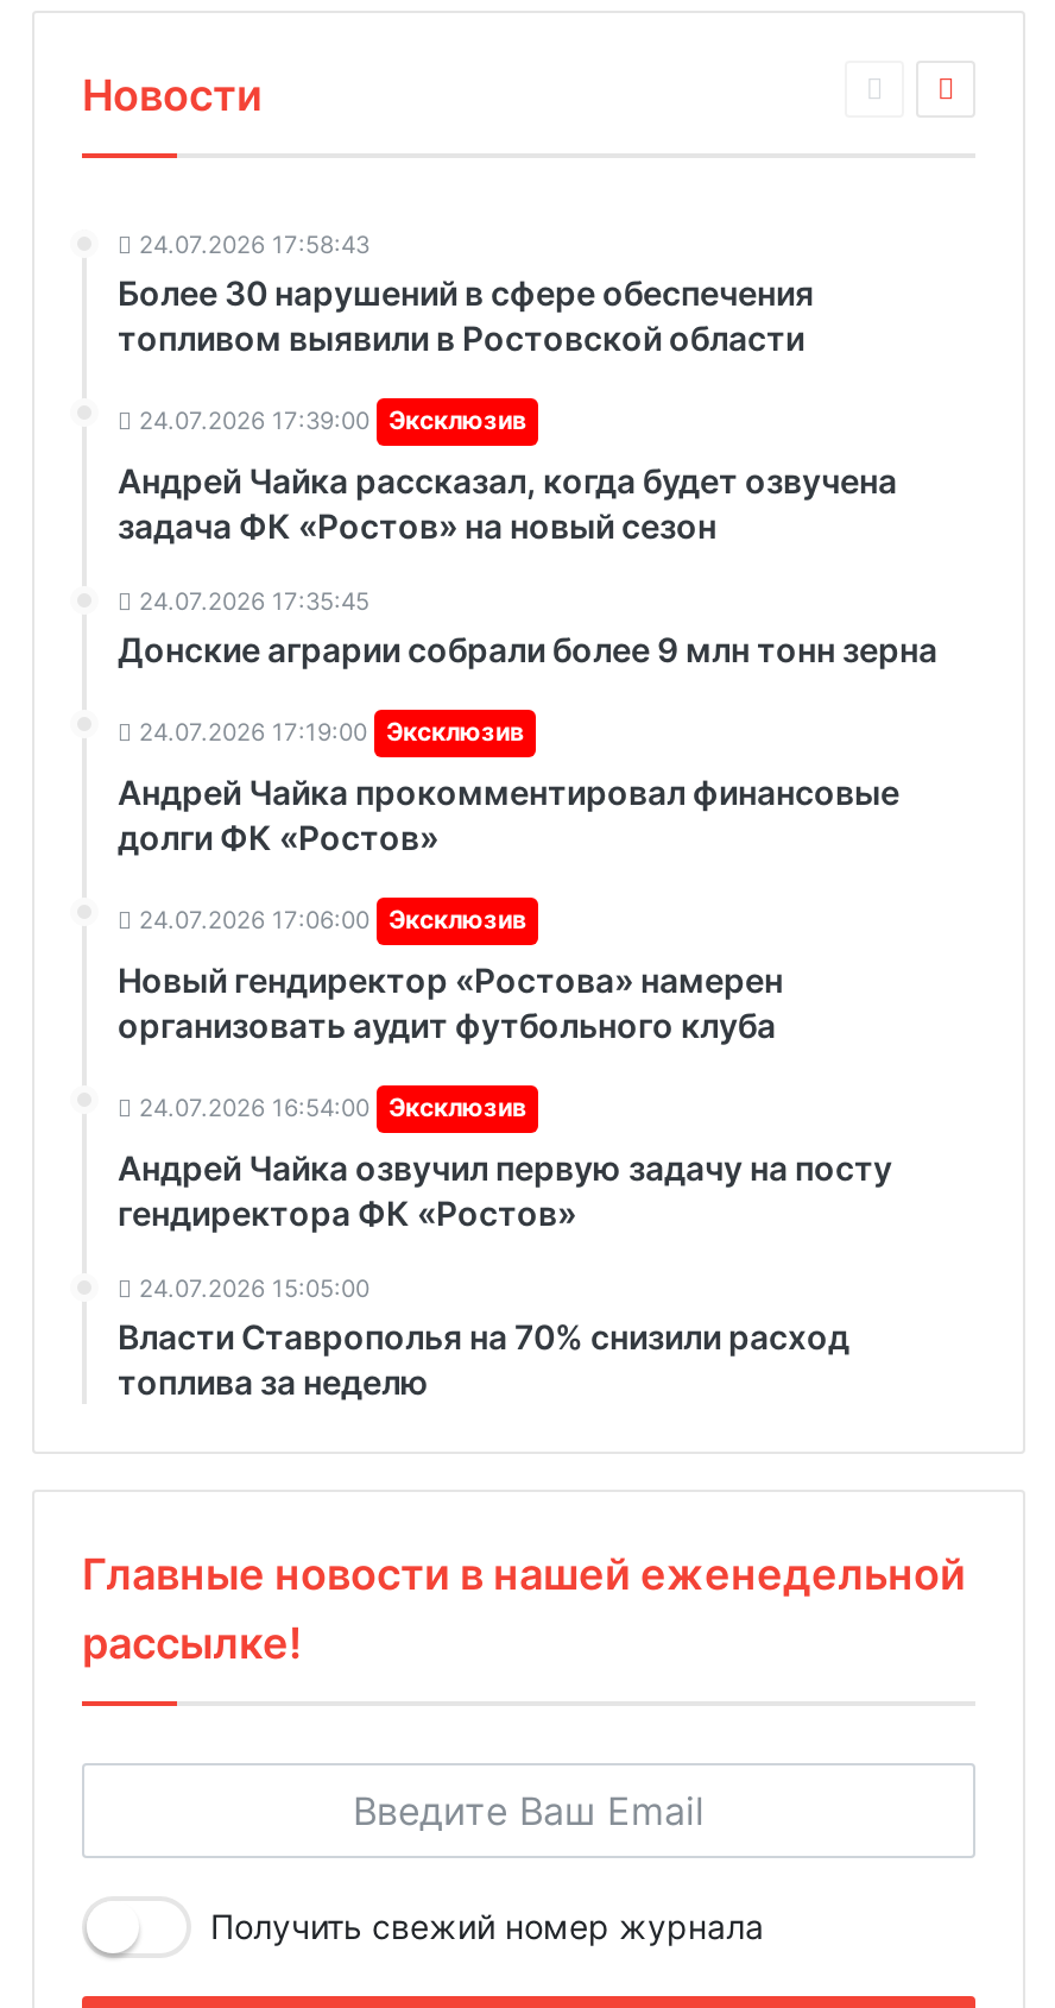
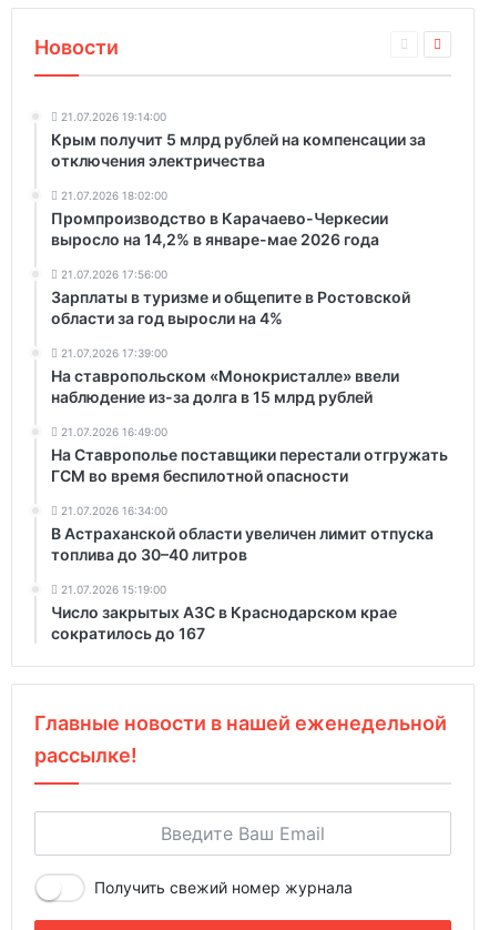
- 24.07.2026 17:58:43
- Более 30 нарушений в сфере обеспечения
- топливом выявили в Ростовской области
- 24.07.2026 17:39:00
- Эксклюзив
- Андрей Чайка рассказал, когда будет озвучена
- задача ФК «Ростов» на новый сезон
- 24.07.2026 17:35:45
- Донские аграрии собрали более 9 млн тонн зерна
- 24.07.2026 17:19:00
- Эксклюзив
- Андрей Чайка прокомментировал финансовые
- долги ФК «Ростов»
- 24.07.2026 17:06:00
- Эксклюзив
- Новый гендиректор «Ростова» намерен
- организовать аудит футбольного клуба
- 24.07.2026 16:54:00
- Эксклюзив
- Андрей Чайка озвучил первую задачу на посту
- гендиректора ФК «Ростов»
- 24.07.2026 15:05:00
- Власти Ставрополья на 70% снизили расход
- топлива за неделю
+ 21.07.2026 19:14:00
+ Крым получит 5 млрд рублей на компенсации за
+ отключения электричества
+ 21.07.2026 18:02:00
+ Промпроизводство в Карачаево-Черкесии
+ выросло на 14,2% в январе-мае 2026 года
+ 21.07.2026 17:56:00
+ Зарплаты в туризме и общепите в Ростовской
+ области за год выросли на 4%
+ 21.07.2026 17:39:00
+ На ставропольском «Монокристалле» ввели
+ наблюдение из-за долга в 15 млрд рублей
+ 21.07.2026 16:49:00
+ На Ставрополье поставщики перестали отгружать
+ ГСМ во время беспилотной опасности
+ 21.07.2026 16:34:00
+ В Астраханской области увеличен лимит отпуска
+ топлива до 30–40 литров
+ 21.07.2026 15:19:00
+ Число закрытых АЗС в Краснодарском крае
+ сократилось до 167
